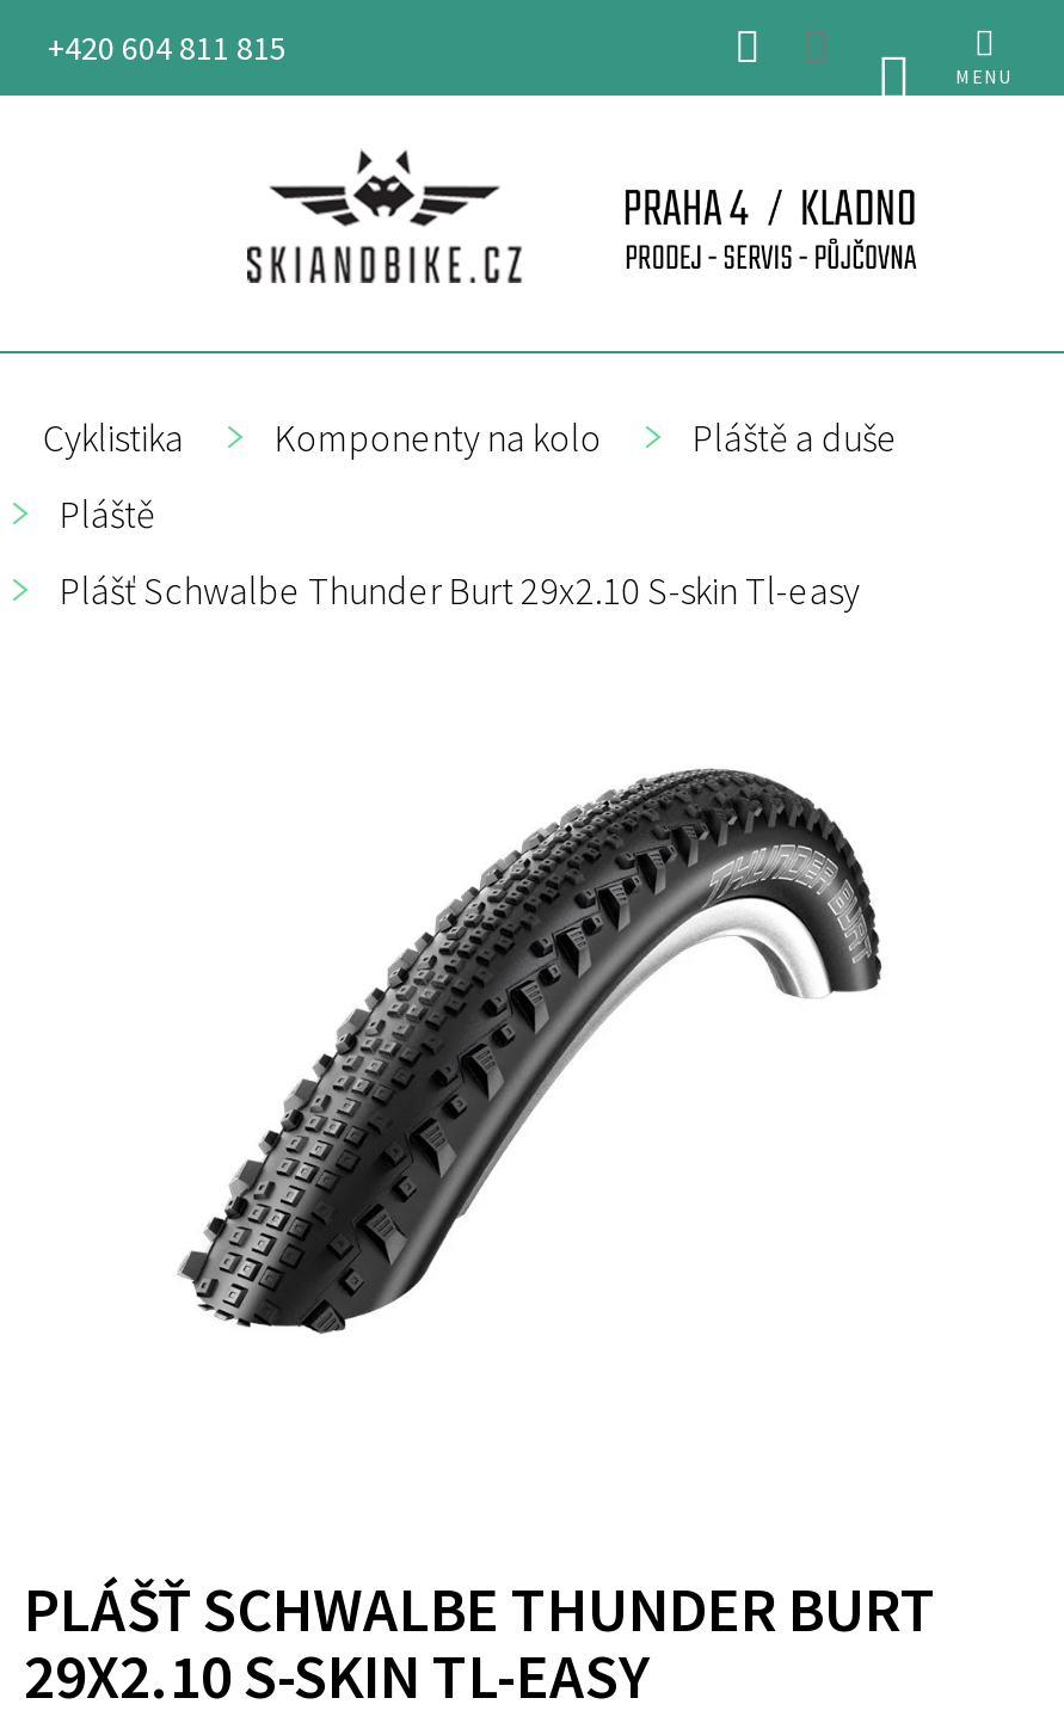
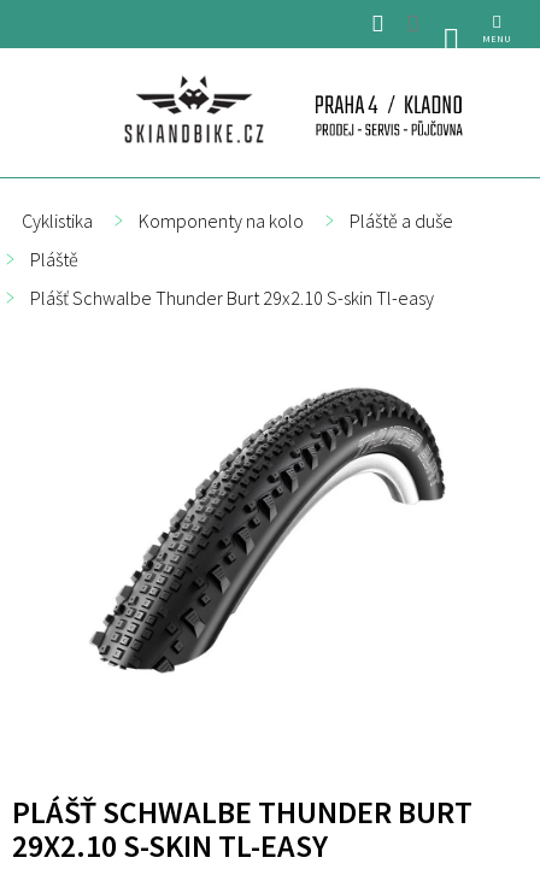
- +420 604 811 815
